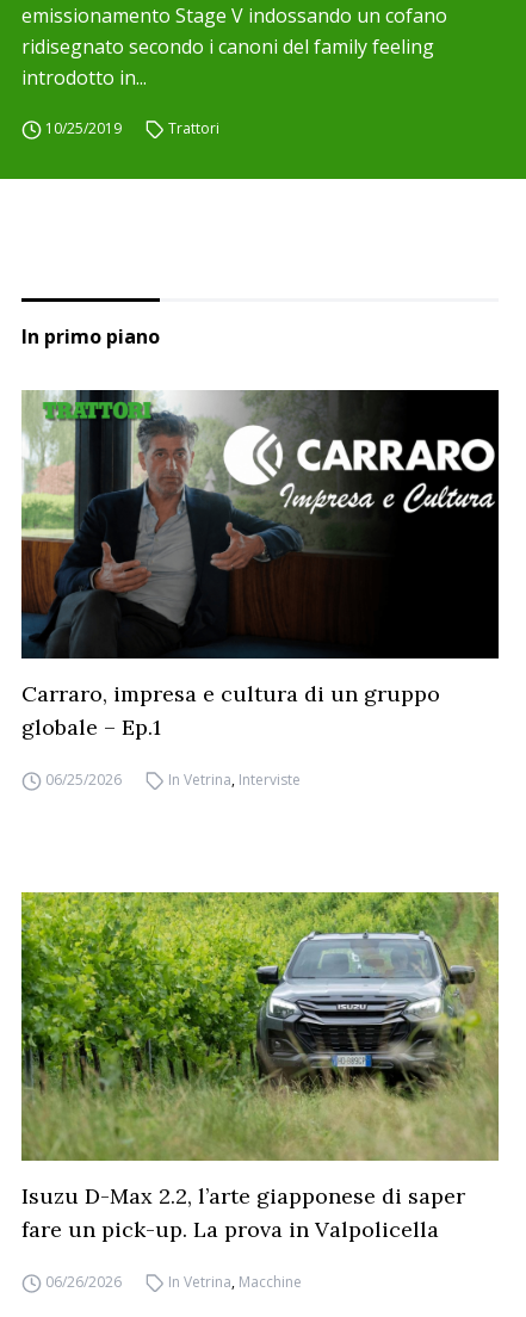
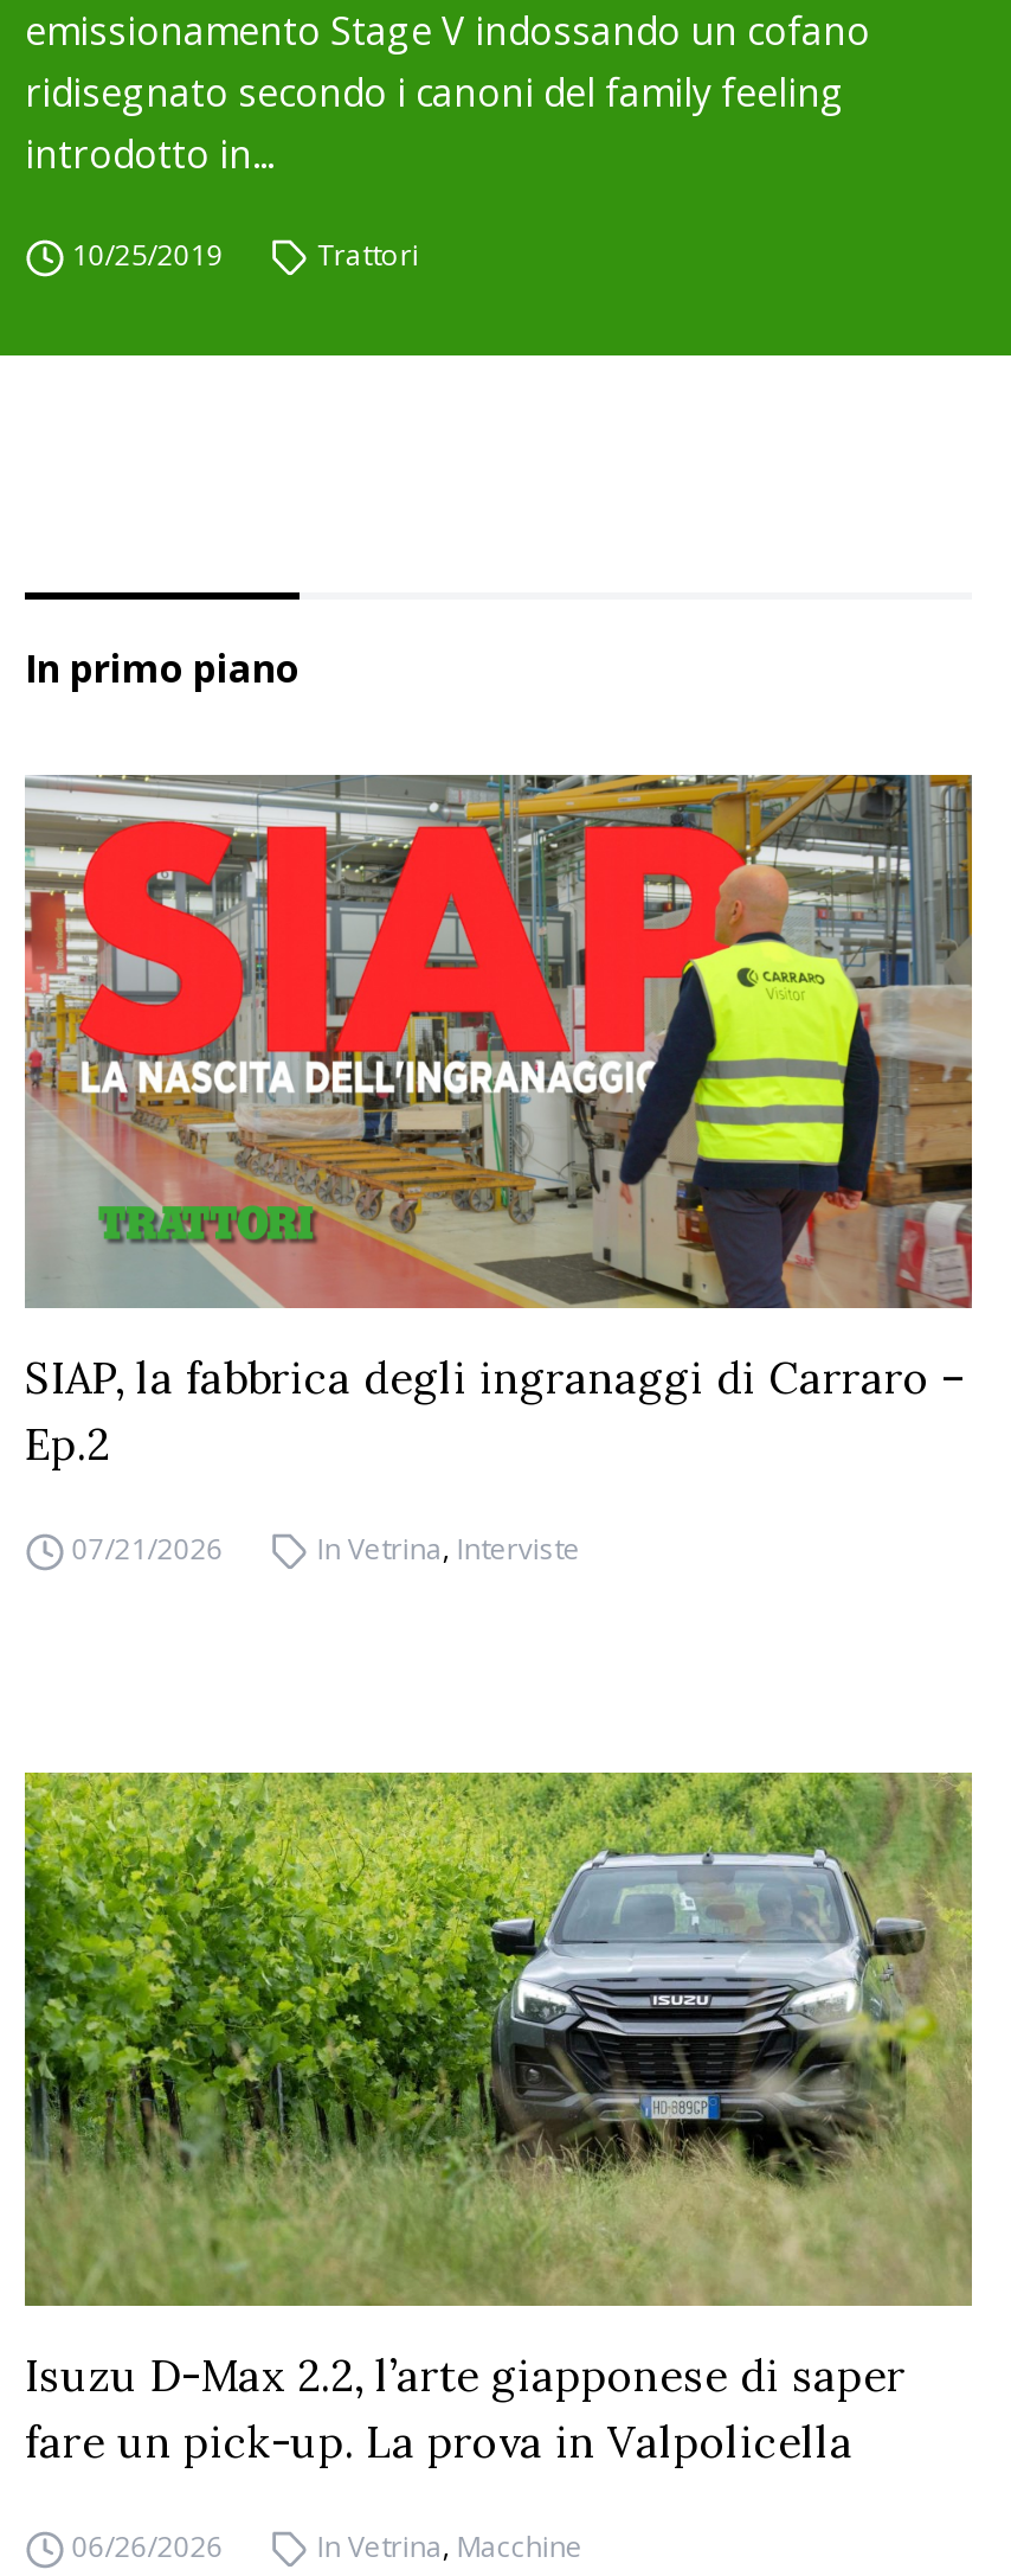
- [image]
- Carraro, impresa e cultura di un gruppo
- globale – Ep.1
+ [image]
+ SIAP, la fabbrica degli ingranaggi di Carraro –
+ Ep.2

- 06/25/2026
+ 07/21/2026
